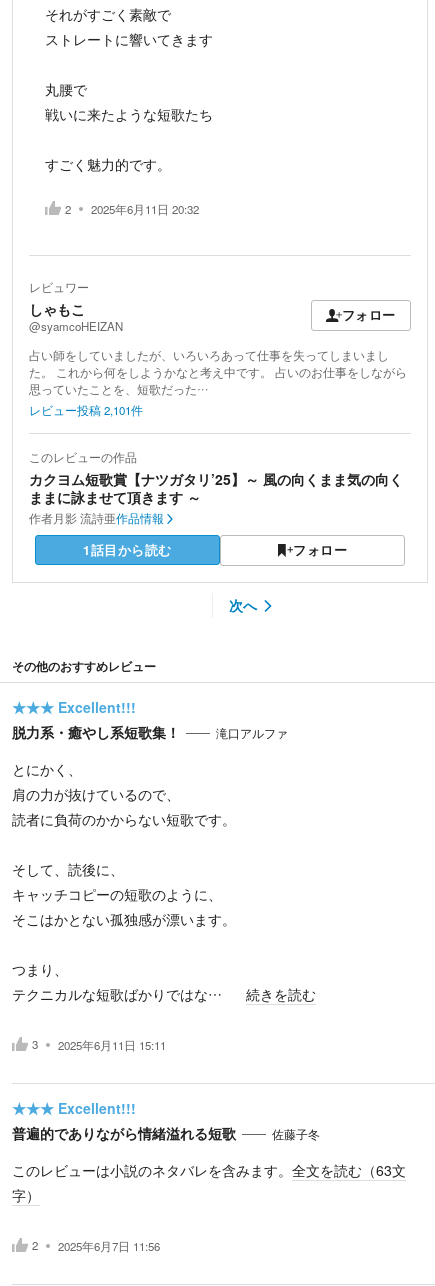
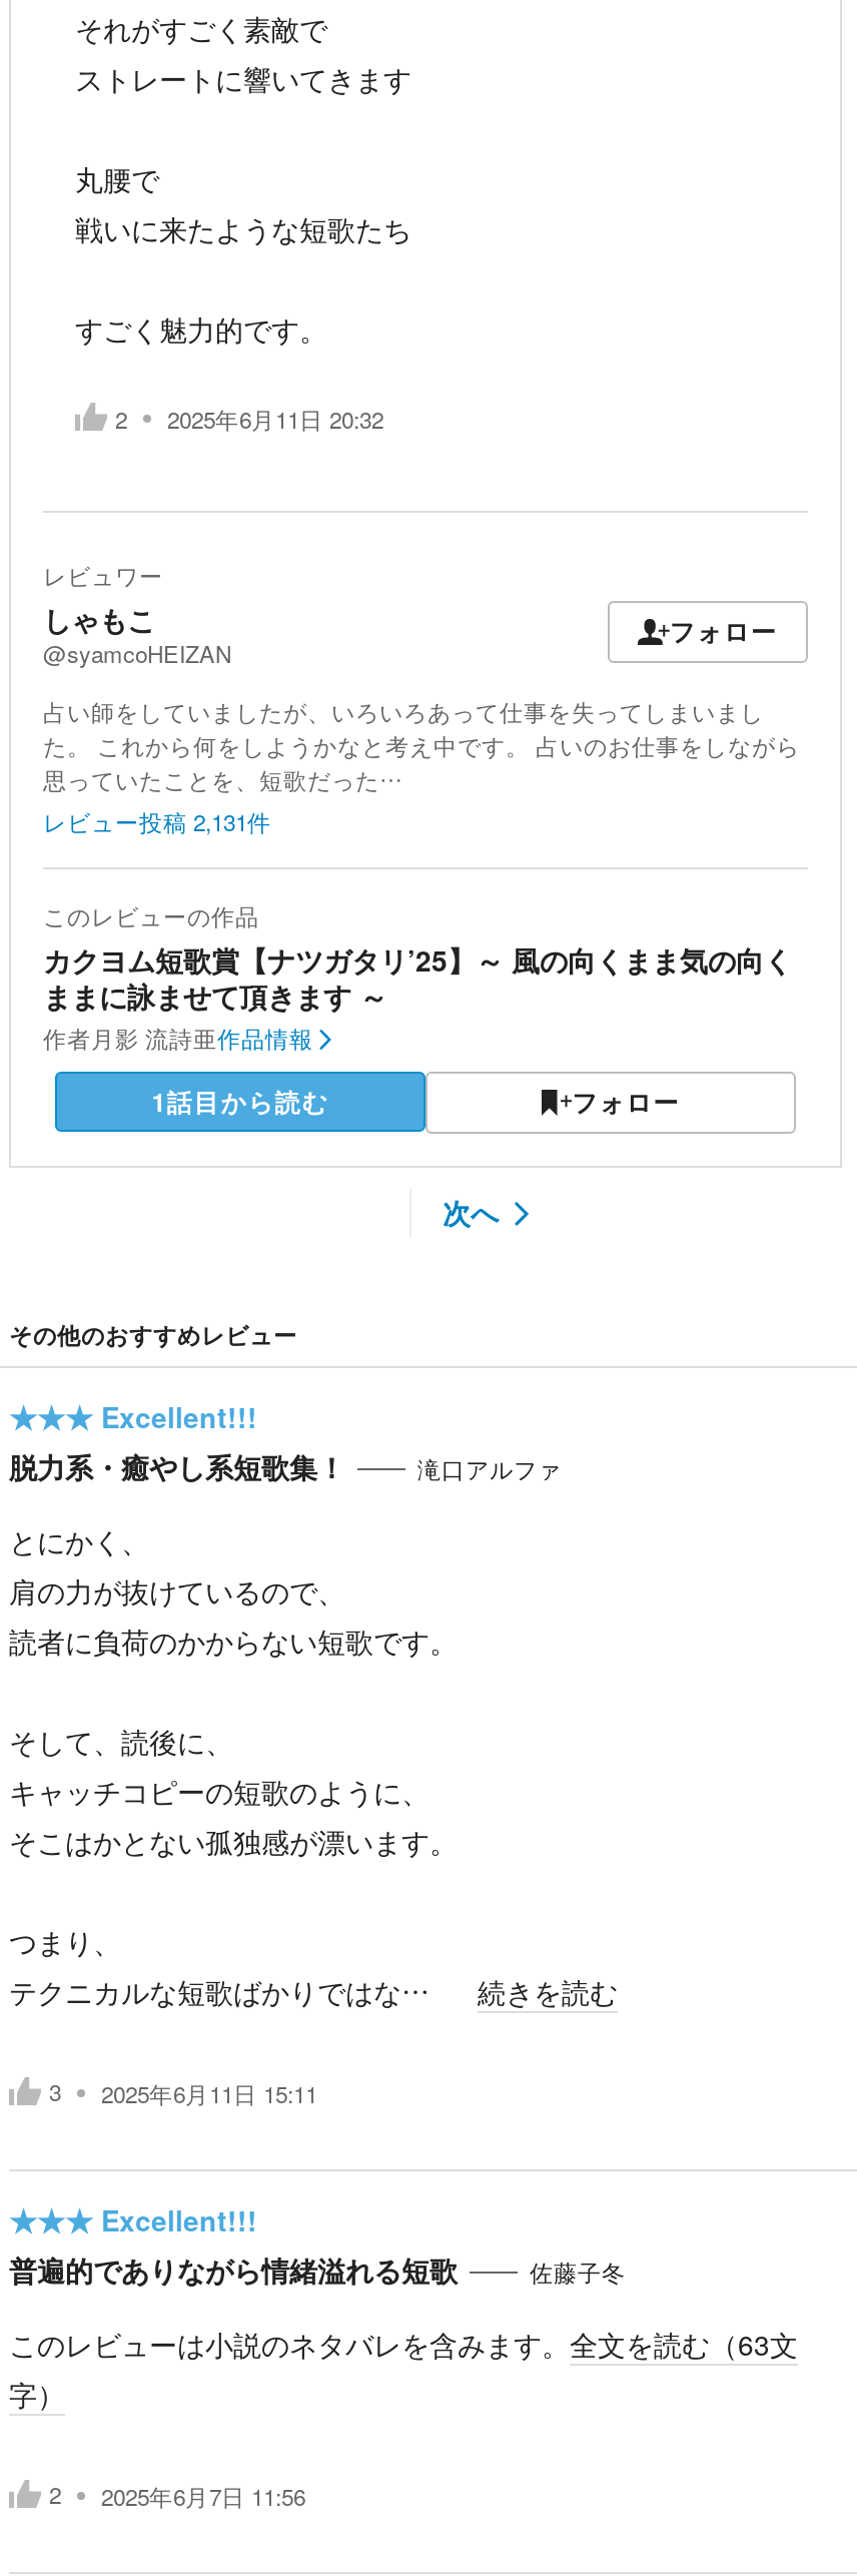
- レビュー投稿2,101件
+ レビュー投稿2,131件
